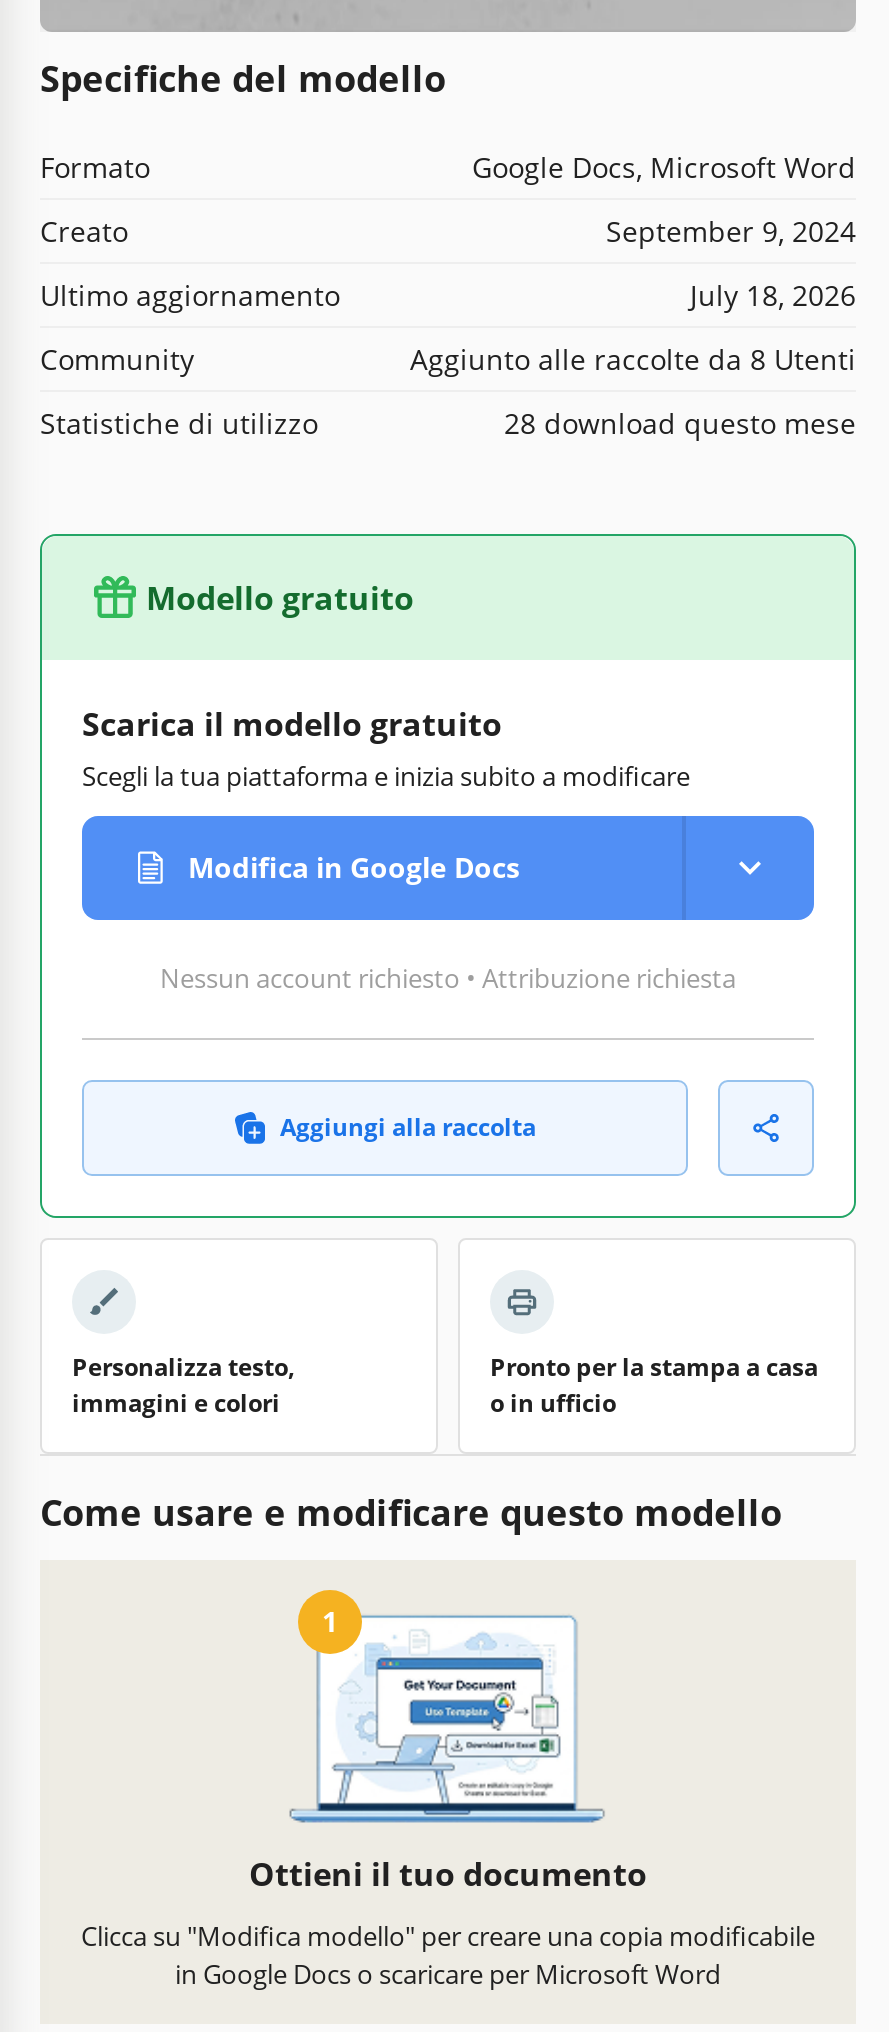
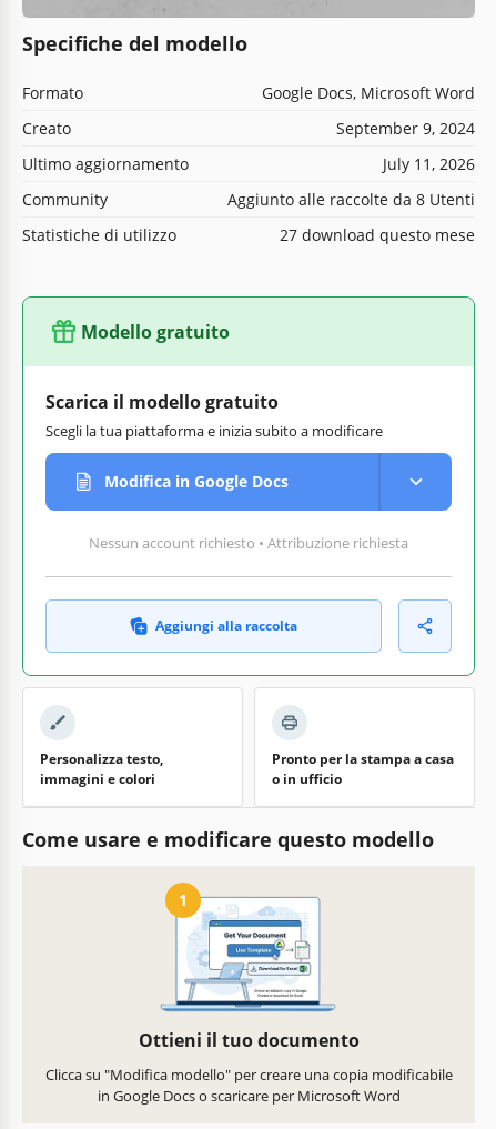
- July 18, 2026
+ July 11, 2026

- 28 download questo mese
+ 27 download questo mese
